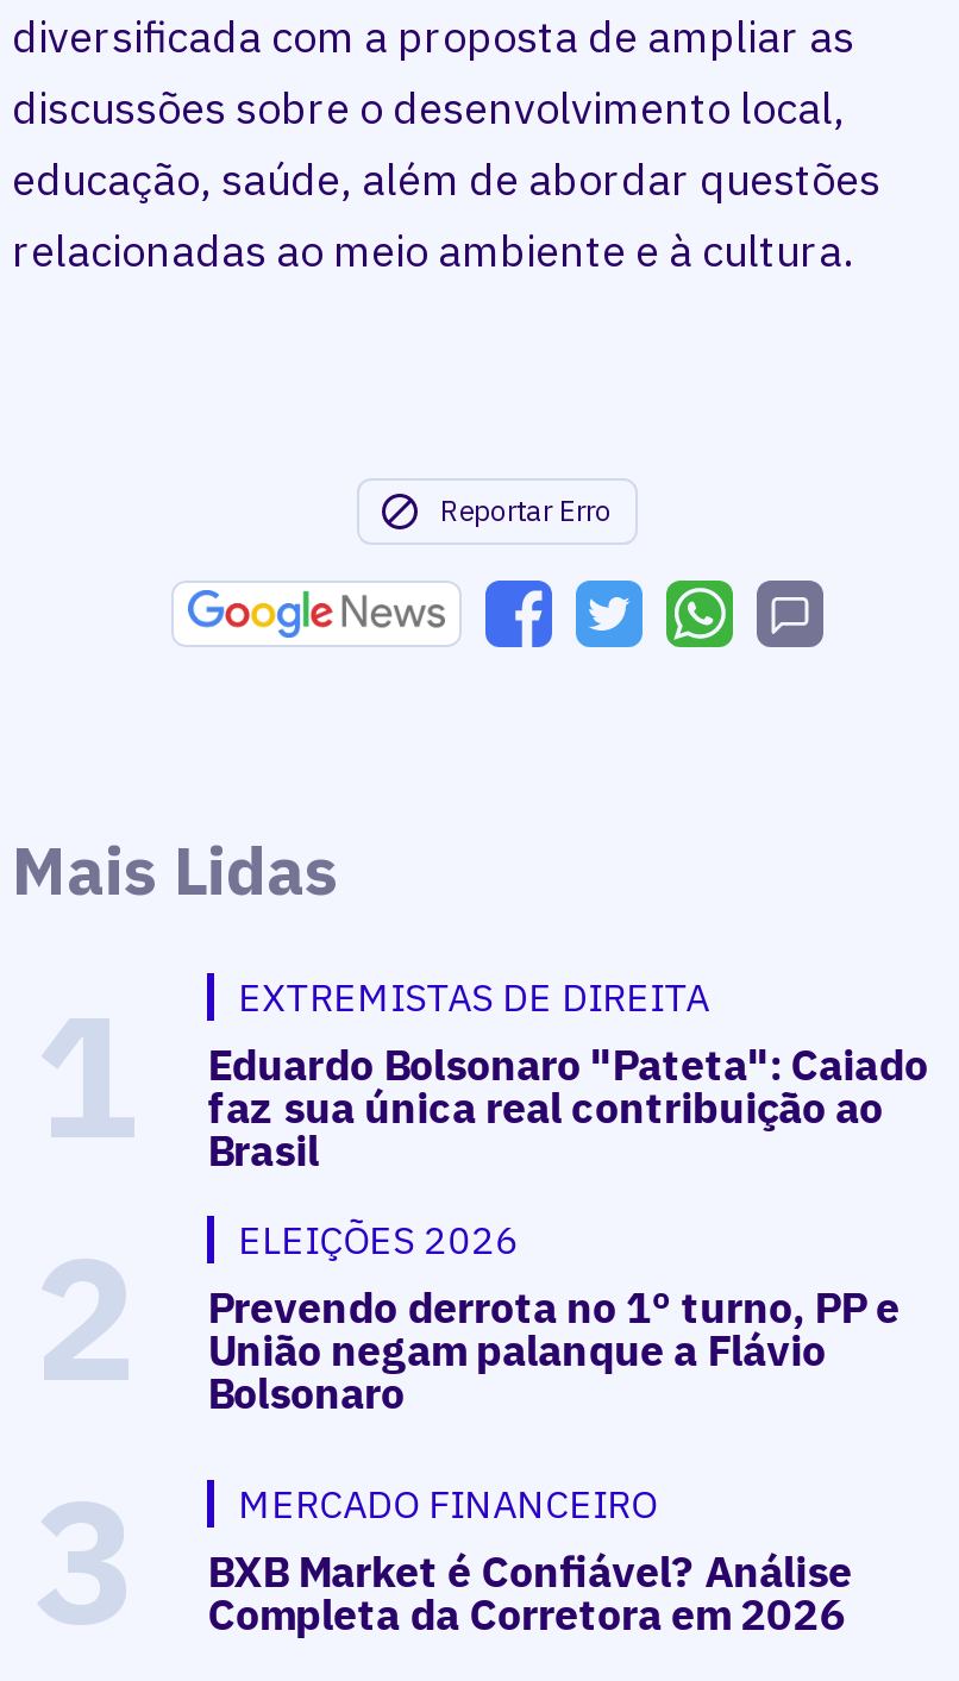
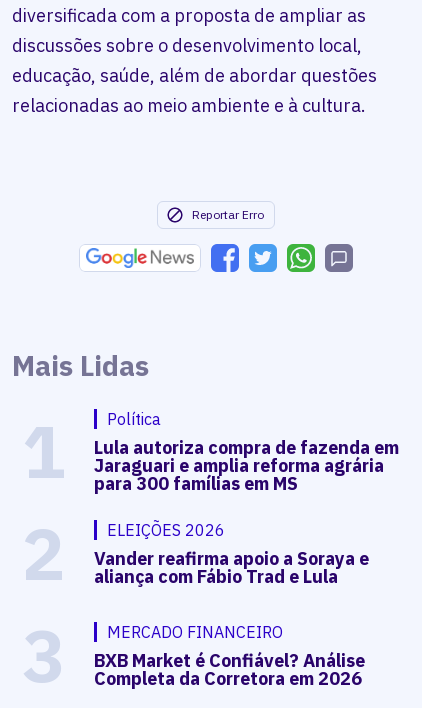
- EXTREMISTAS DE DIREITA
- Eduardo Bolsonaro "Pateta": Caiado
- faz sua única real contribuição ao
- Brasil
+ Política
+ Lula autoriza compra de fazenda em
+ Jaraguari e amplia reforma agrária
+ para 300 famílias em MS

- Prevendo derrota no 1º turno, PP e
- União negam palanque a Flávio
- Bolsonaro
+ Vander reafirma apoio a Soraya e
+ aliança com Fábio Trad e Lula
